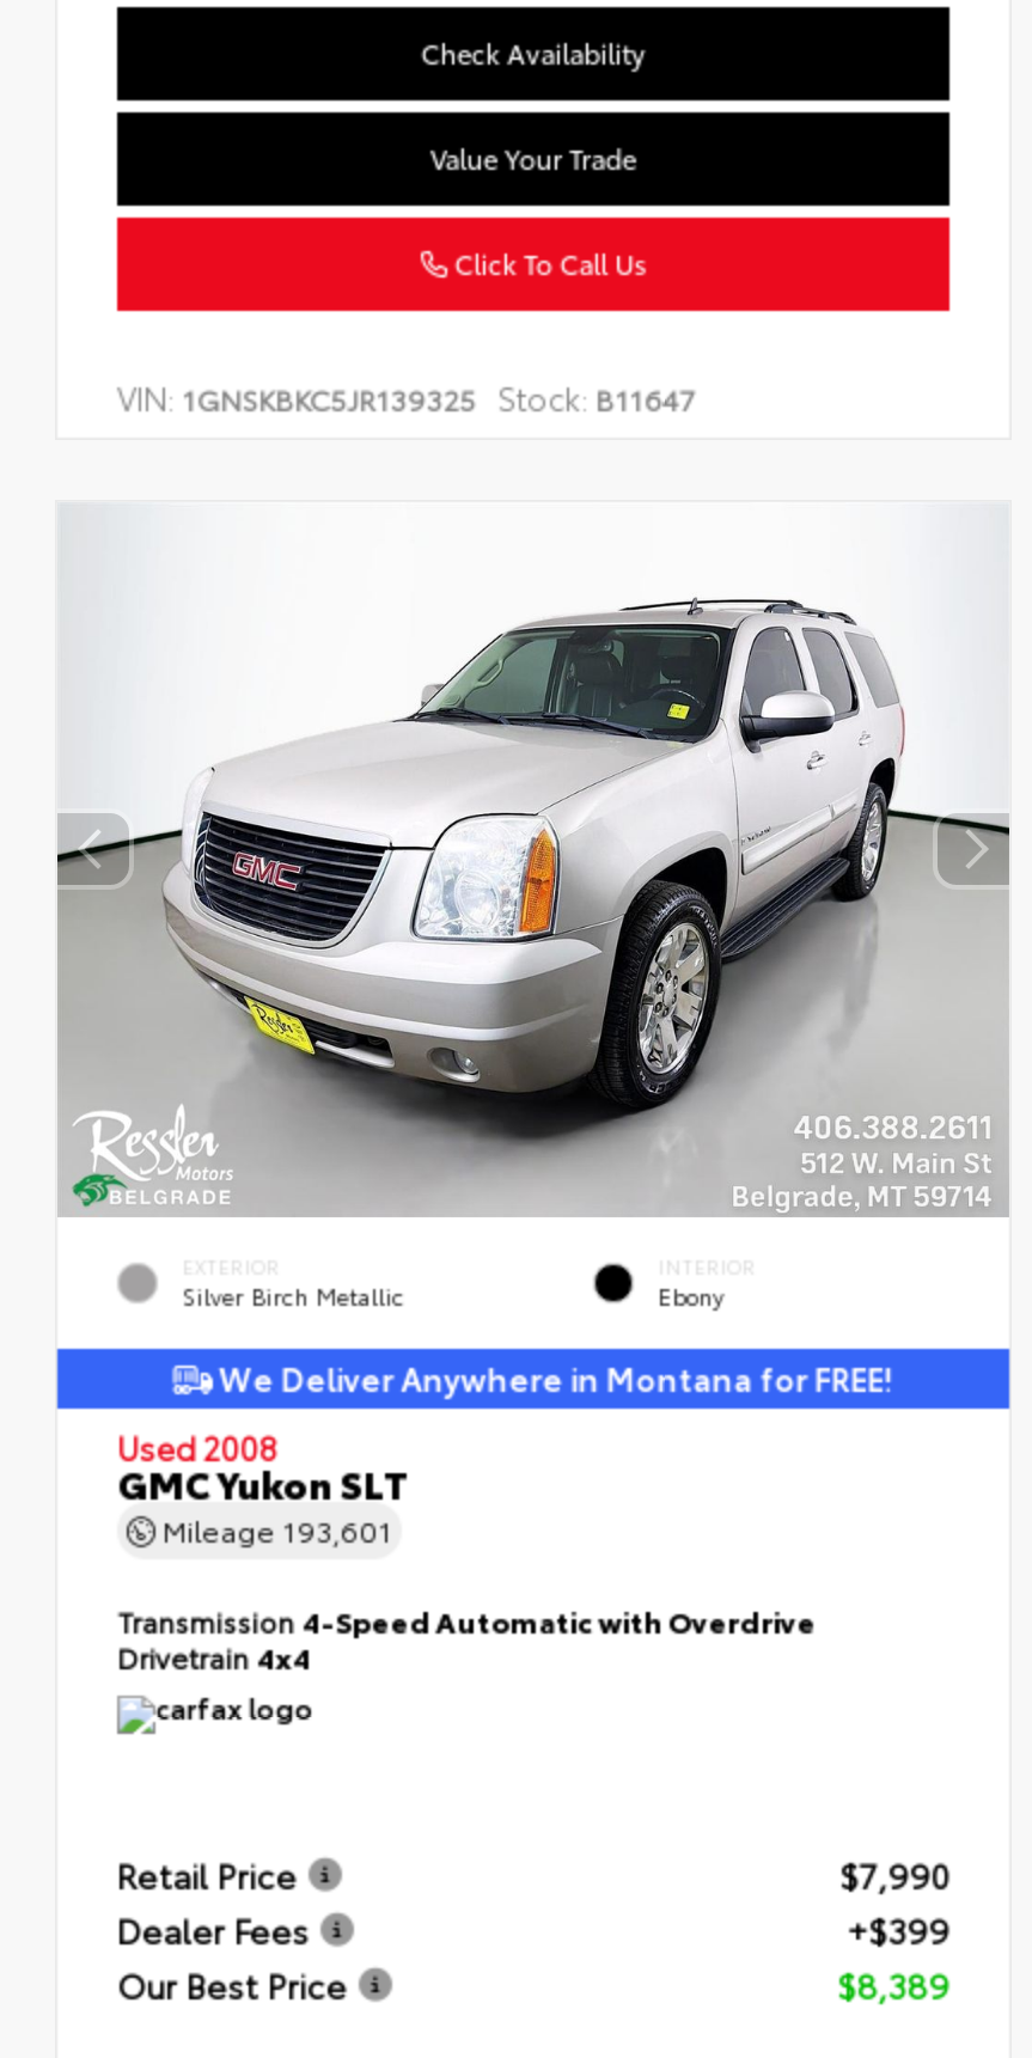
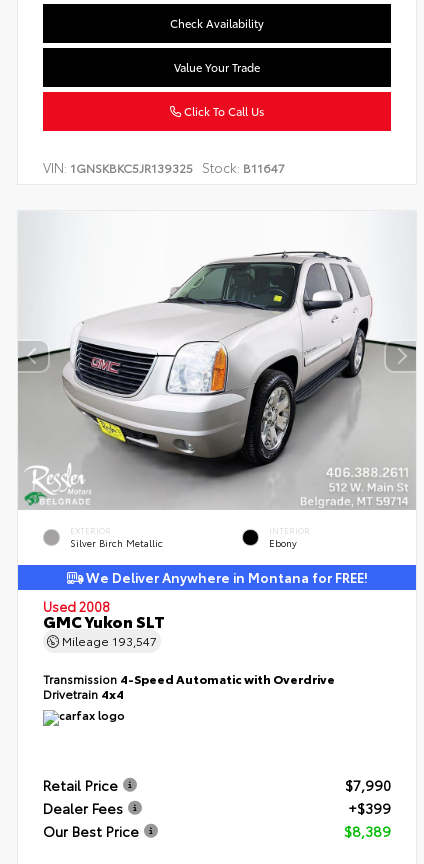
- Mileage 193,601
+ Mileage 193,547
